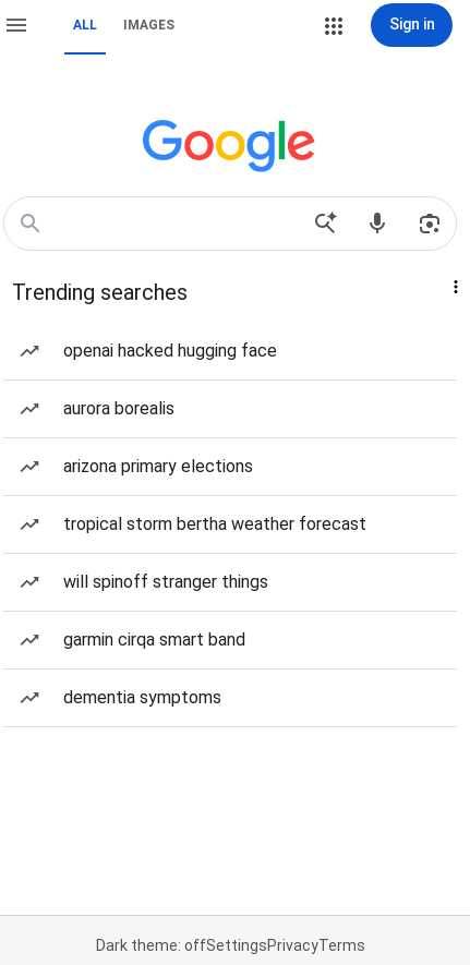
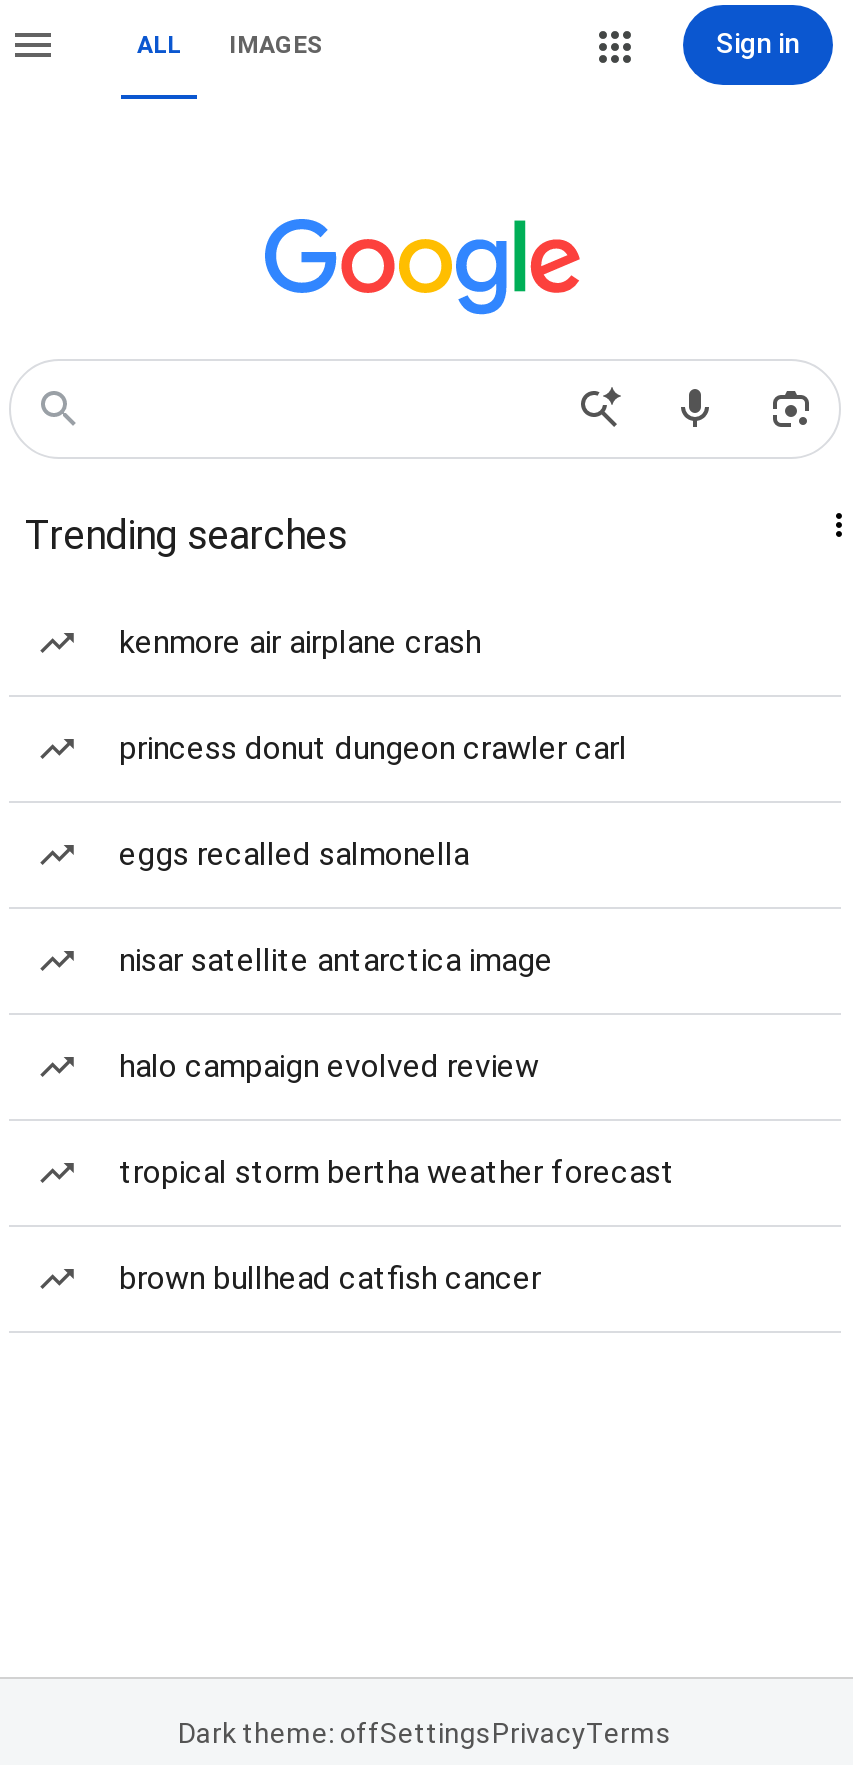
- openai hacked hugging face
- aurora borealis
- arizona primary elections
+ kenmore air airplane crash
+ princess donut dungeon crawler carl
+ eggs recalled salmonella
+ nisar satellite antarctica image
+ halo campaign evolved review

moved down: tropical storm bertha weather forecast

- will spinoff stranger things
- garmin cirqa smart band
- dementia symptoms
+ brown bullhead catfish cancer
